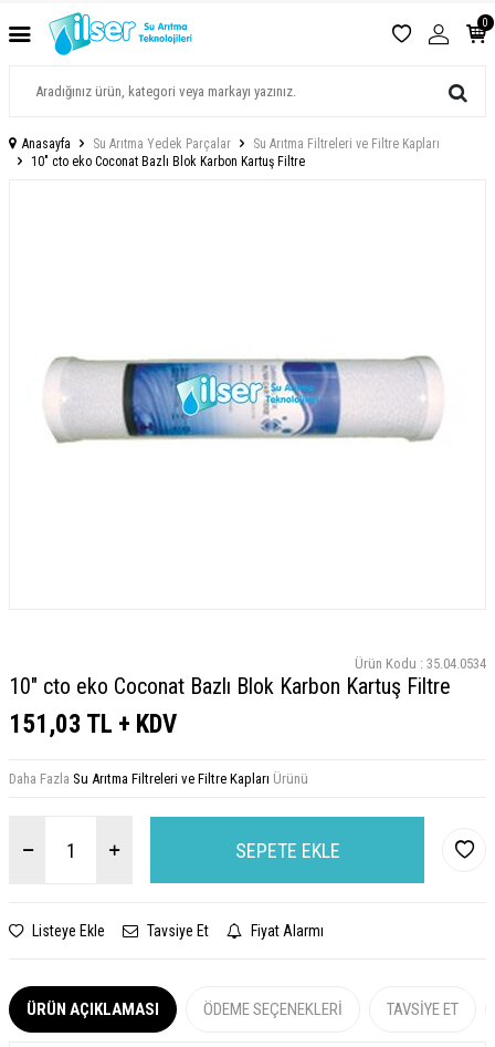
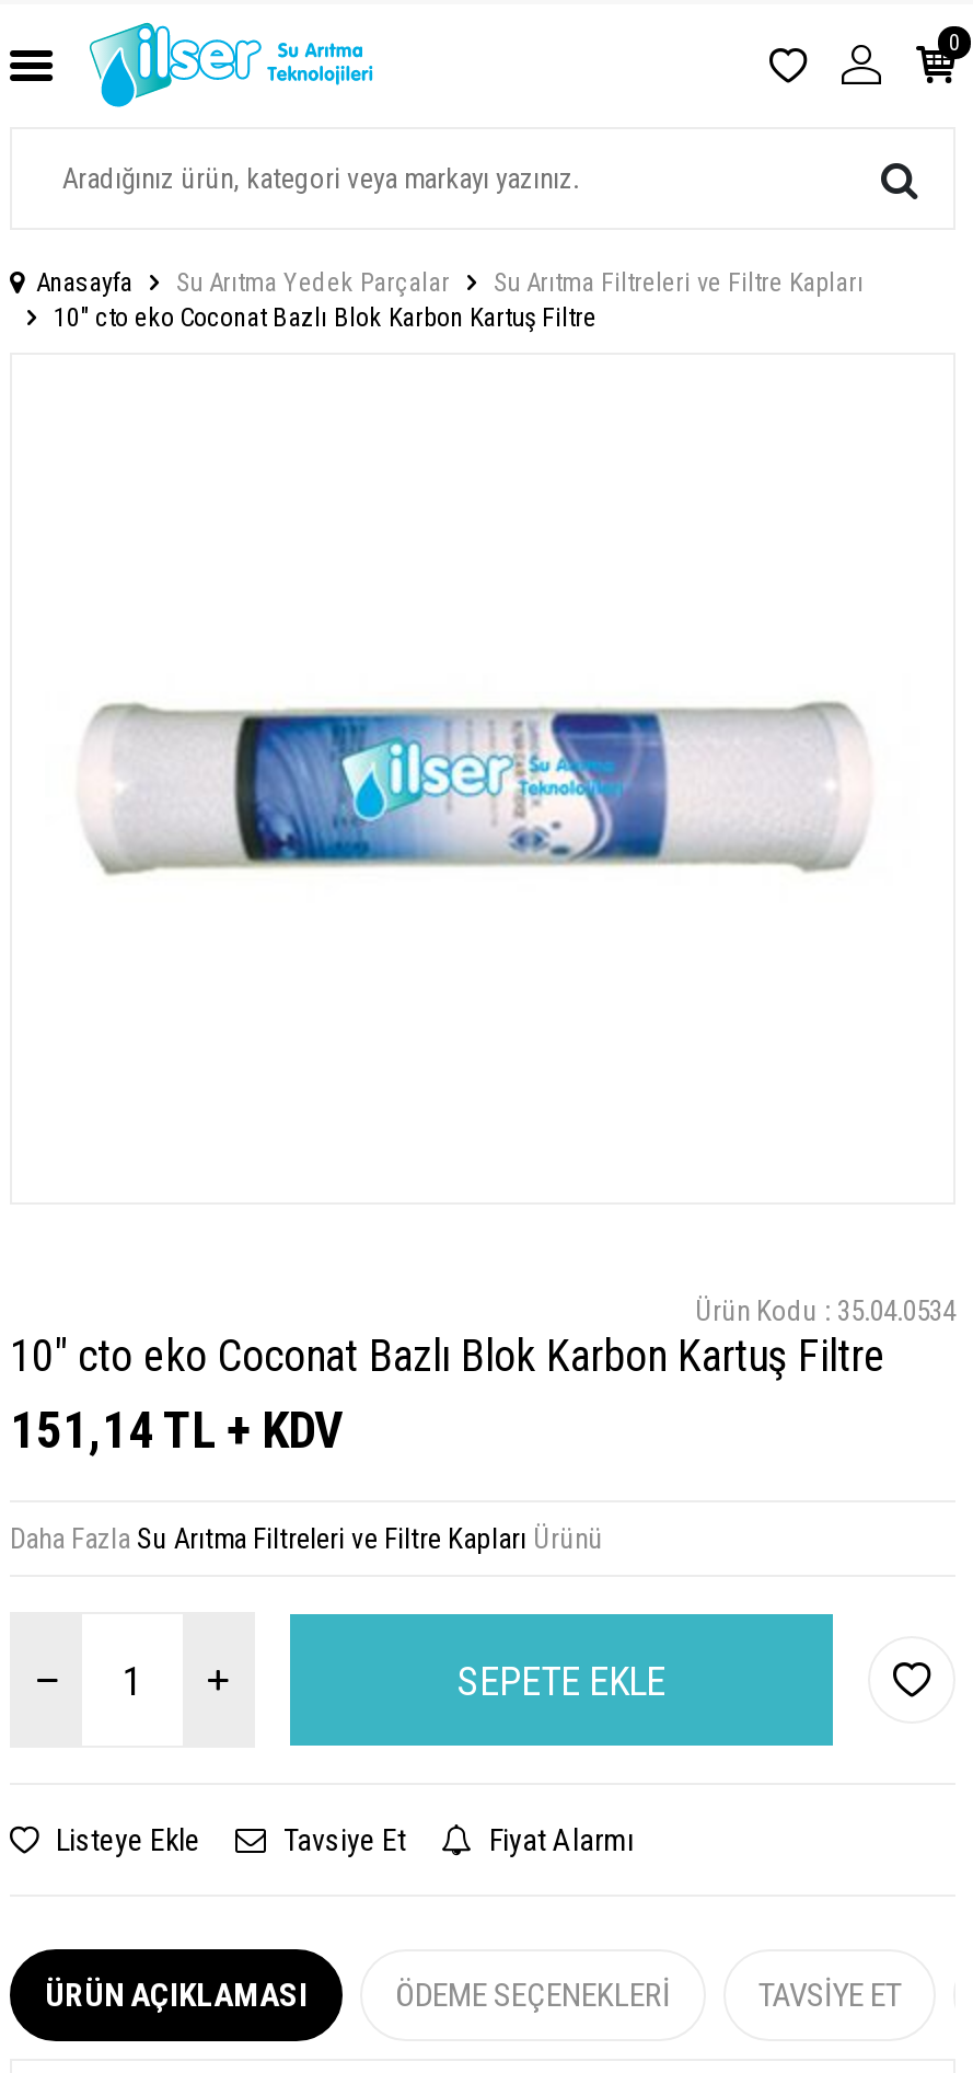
- 151,03 TL + KDV
+ 151,14 TL + KDV
